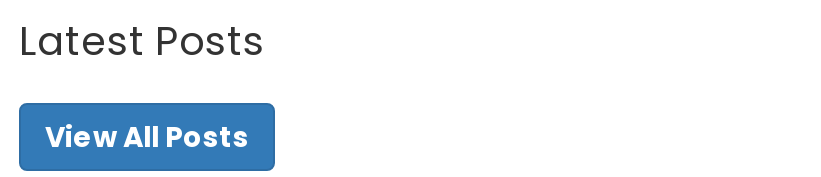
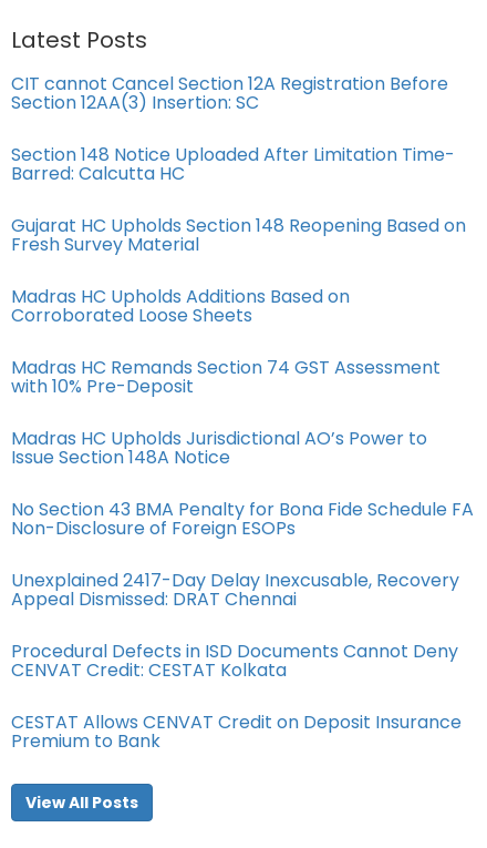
+ CIT cannot Cancel Section 12A Registration Before
+ Section 12AA(3) Insertion: SC
+ Section 148 Notice Uploaded After Limitation Time-
+ Barred: Calcutta HC
+ Gujarat HC Upholds Section 148 Reopening Based on
+ Fresh Survey Material
+ Madras HC Upholds Additions Based on
+ Corroborated Loose Sheets
+ Madras HC Remands Section 74 GST Assessment
+ with 10% Pre-Deposit
+ Madras HC Upholds Jurisdictional AO’s Power to
+ Issue Section 148A Notice
+ No Section 43 BMA Penalty for Bona Fide Schedule FA
+ Non-Disclosure of Foreign ESOPs
+ Unexplained 2417-Day Delay Inexcusable, Recovery
+ Appeal Dismissed: DRAT Chennai
+ Procedural Defects in ISD Documents Cannot Deny
+ CENVAT Credit: CESTAT Kolkata
+ CESTAT Allows CENVAT Credit on Deposit Insurance
+ Premium to Bank
